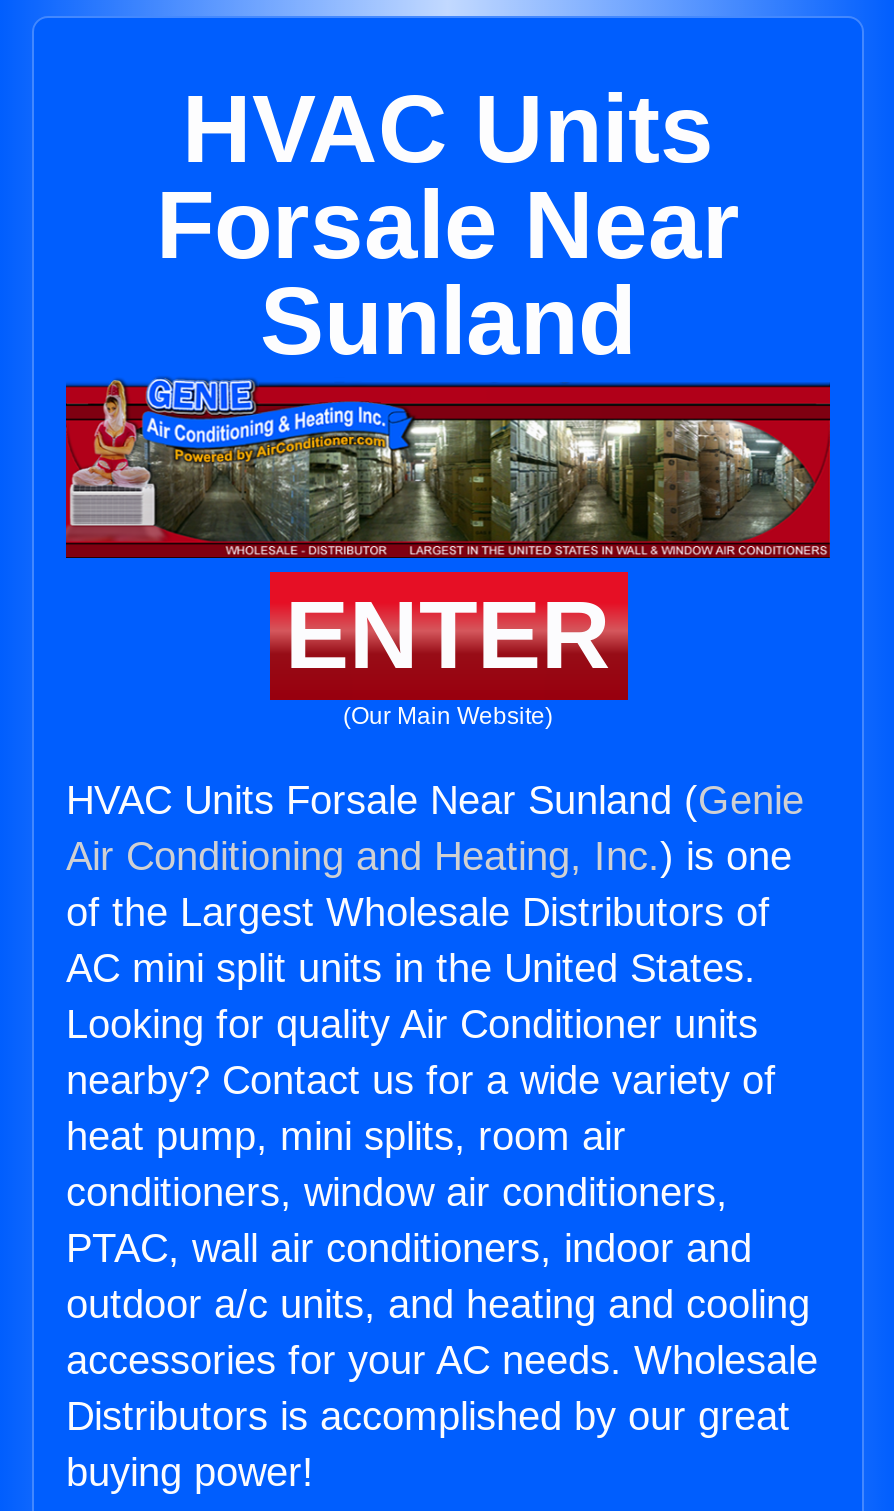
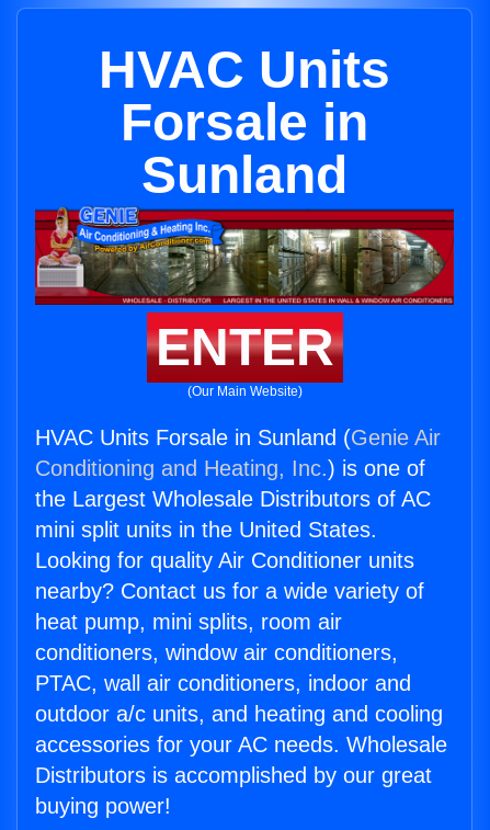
- Forsale Near
+ Forsale in

- HVAC Units Forsale Near Sunland (Genie
- Air Conditioning and Heating, Inc.) is one
- of the Largest Wholesale Distributors of
- AC mini split units in the United States.
+ HVAC Units Forsale in Sunland (Genie Air
+ Conditioning and Heating, Inc.) is one of
+ the Largest Wholesale Distributors of AC
+ mini split units in the United States.
